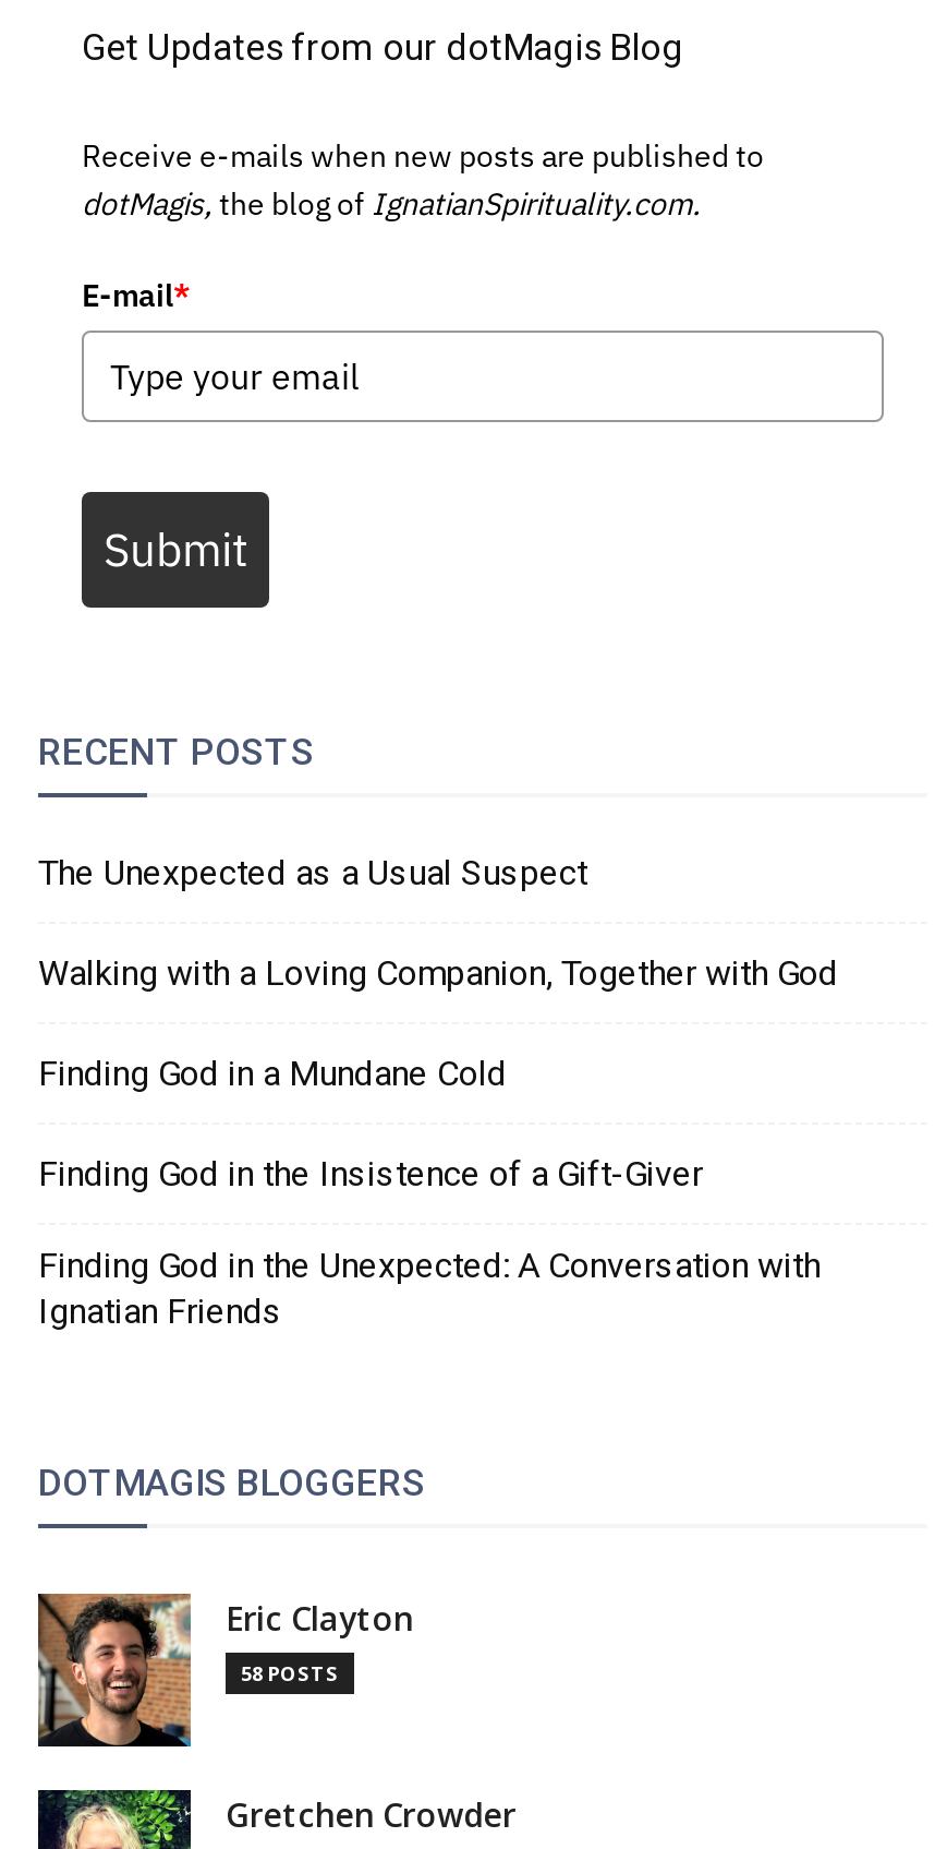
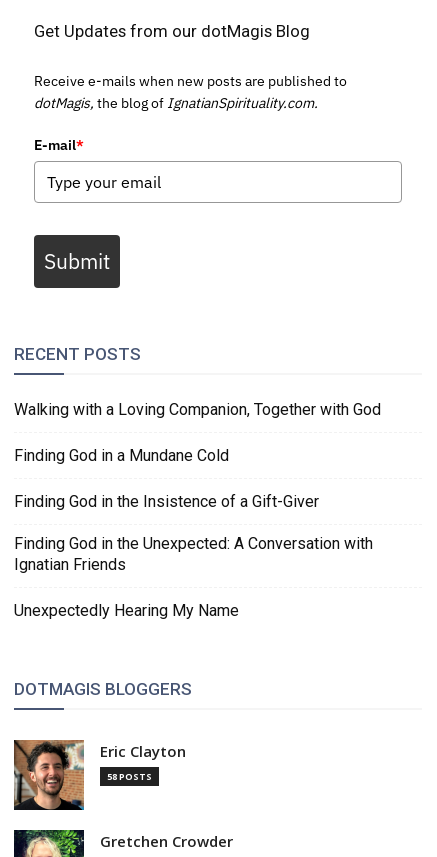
- The Unexpected as a Usual Suspect

moved up: Walking with a Loving Companion, Together with God | Finding God in a Mundane Cold | Finding God in the Insistence of a Gift-Giver | Finding God in the Unexpected: A Conversation with | Ignatian Friends

+ Unexpectedly Hearing My Name
